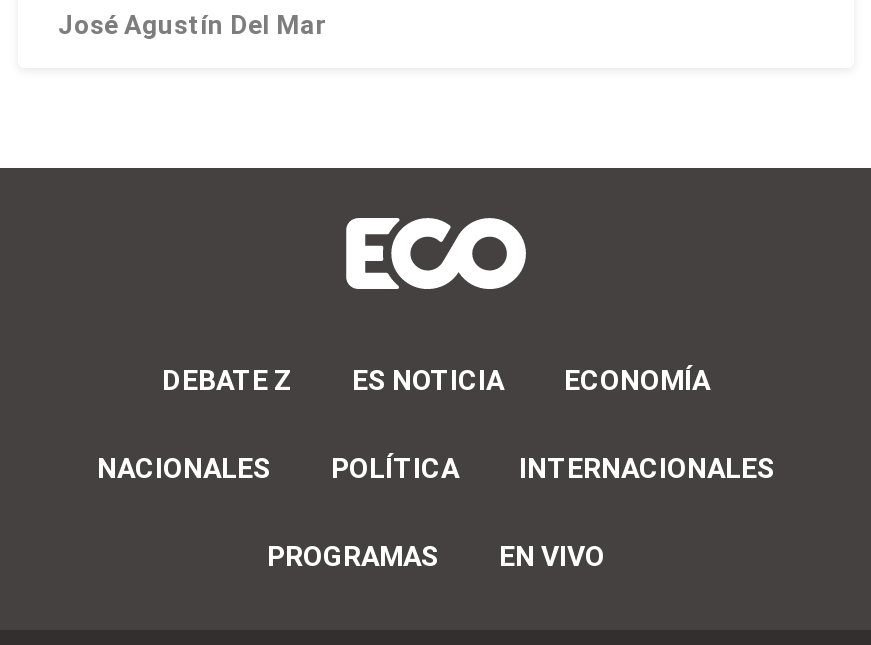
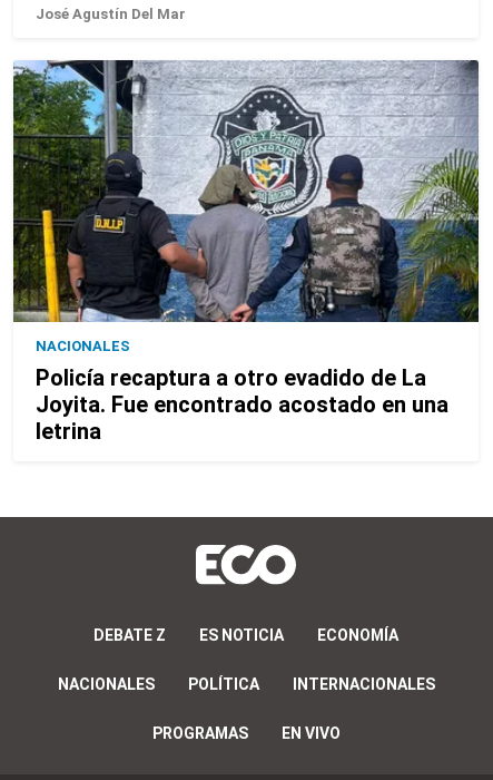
+ [image]
+ NACIONALES
+ Policía recaptura a otro evadido de La
+ Joyita. Fue encontrado acostado en una
+ letrina
